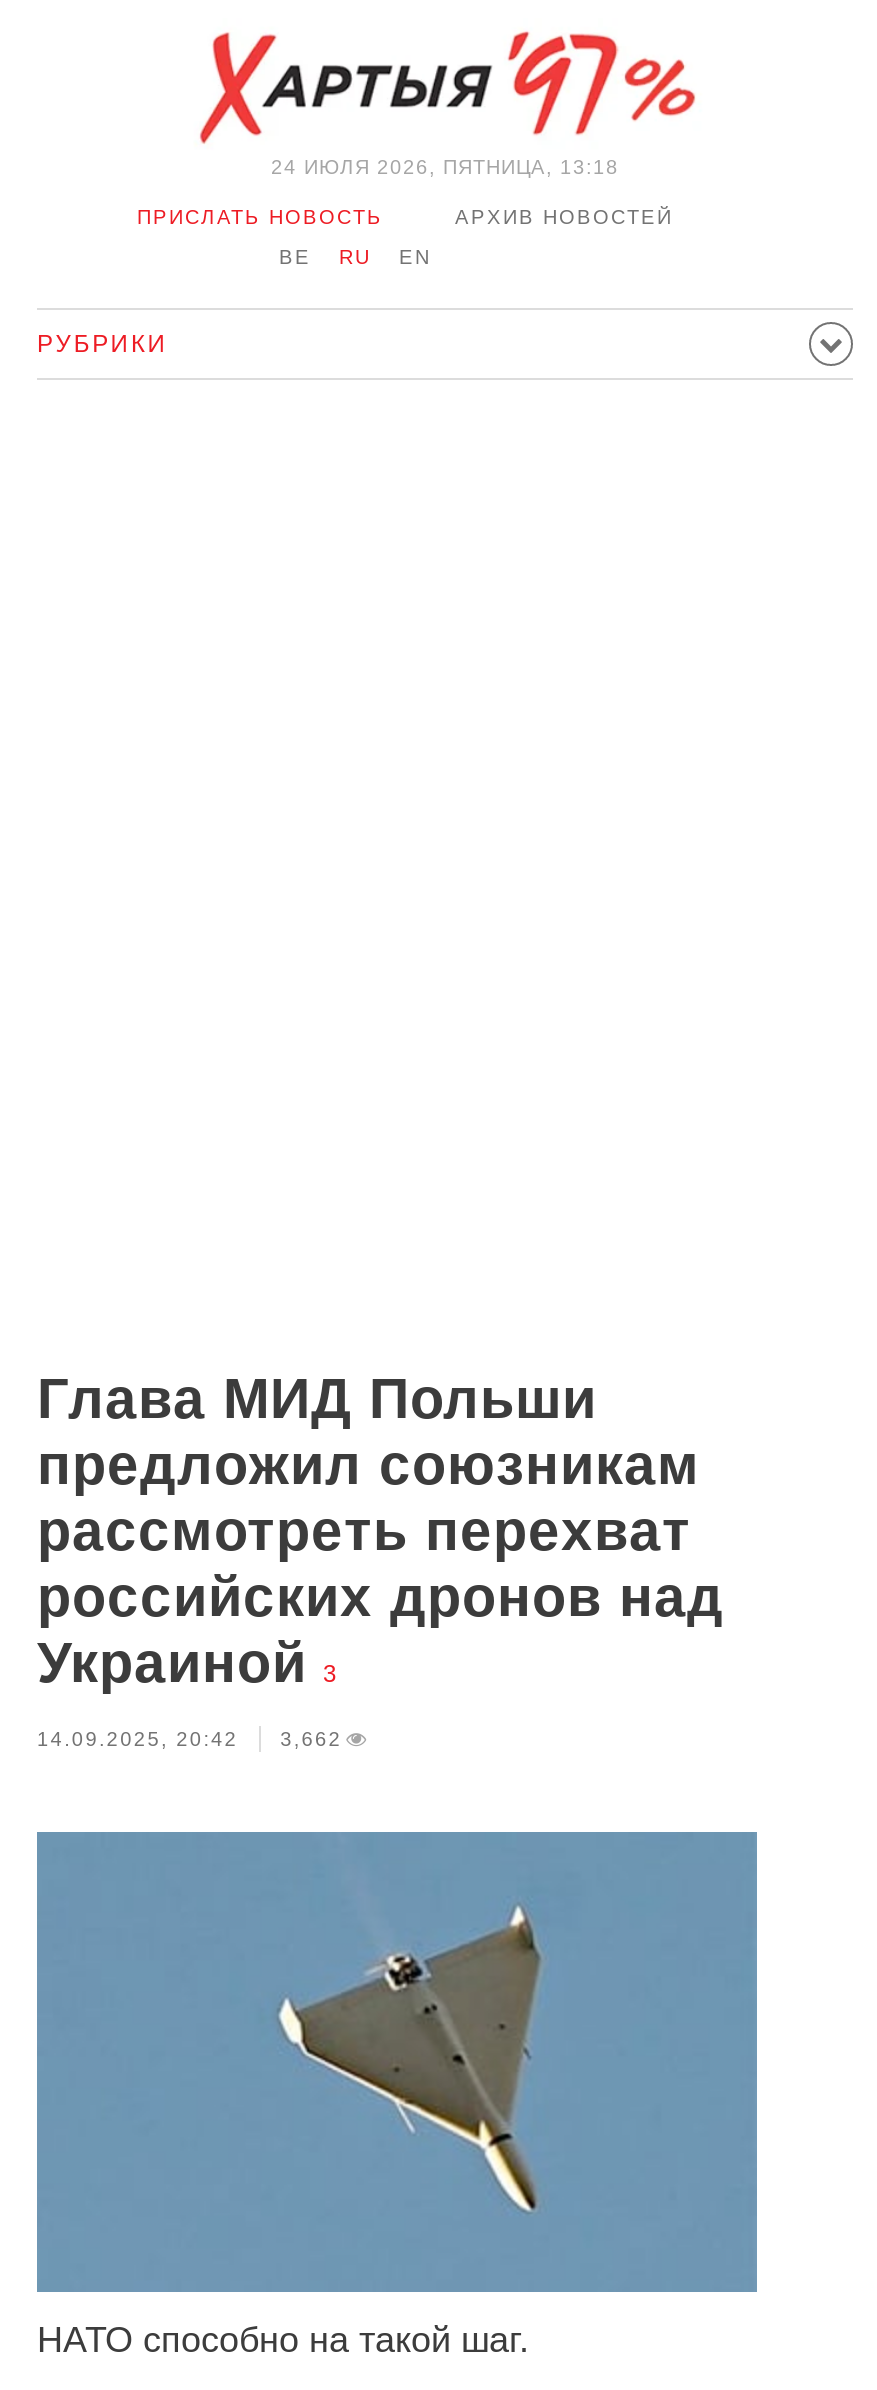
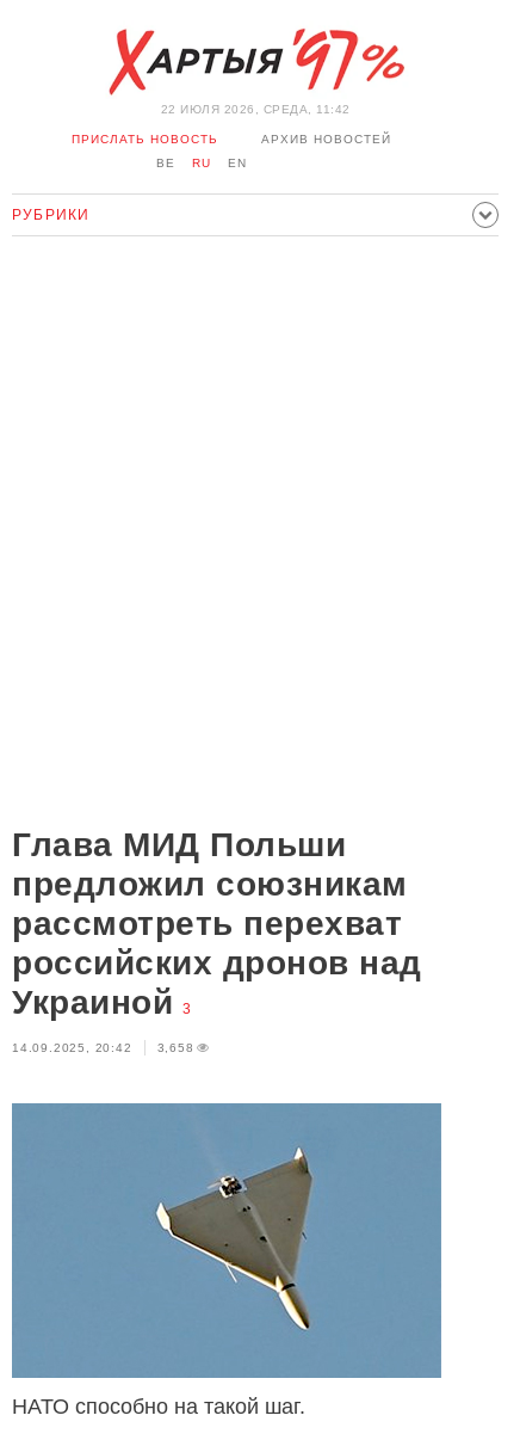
- 24 ИЮЛЯ 2026, ПЯТНИЦА, 13:18
+ 22 ИЮЛЯ 2026, СРЕДА, 11:42

- 14.09.2025, 20:42 3,662
+ 14.09.2025, 20:42 3,658
